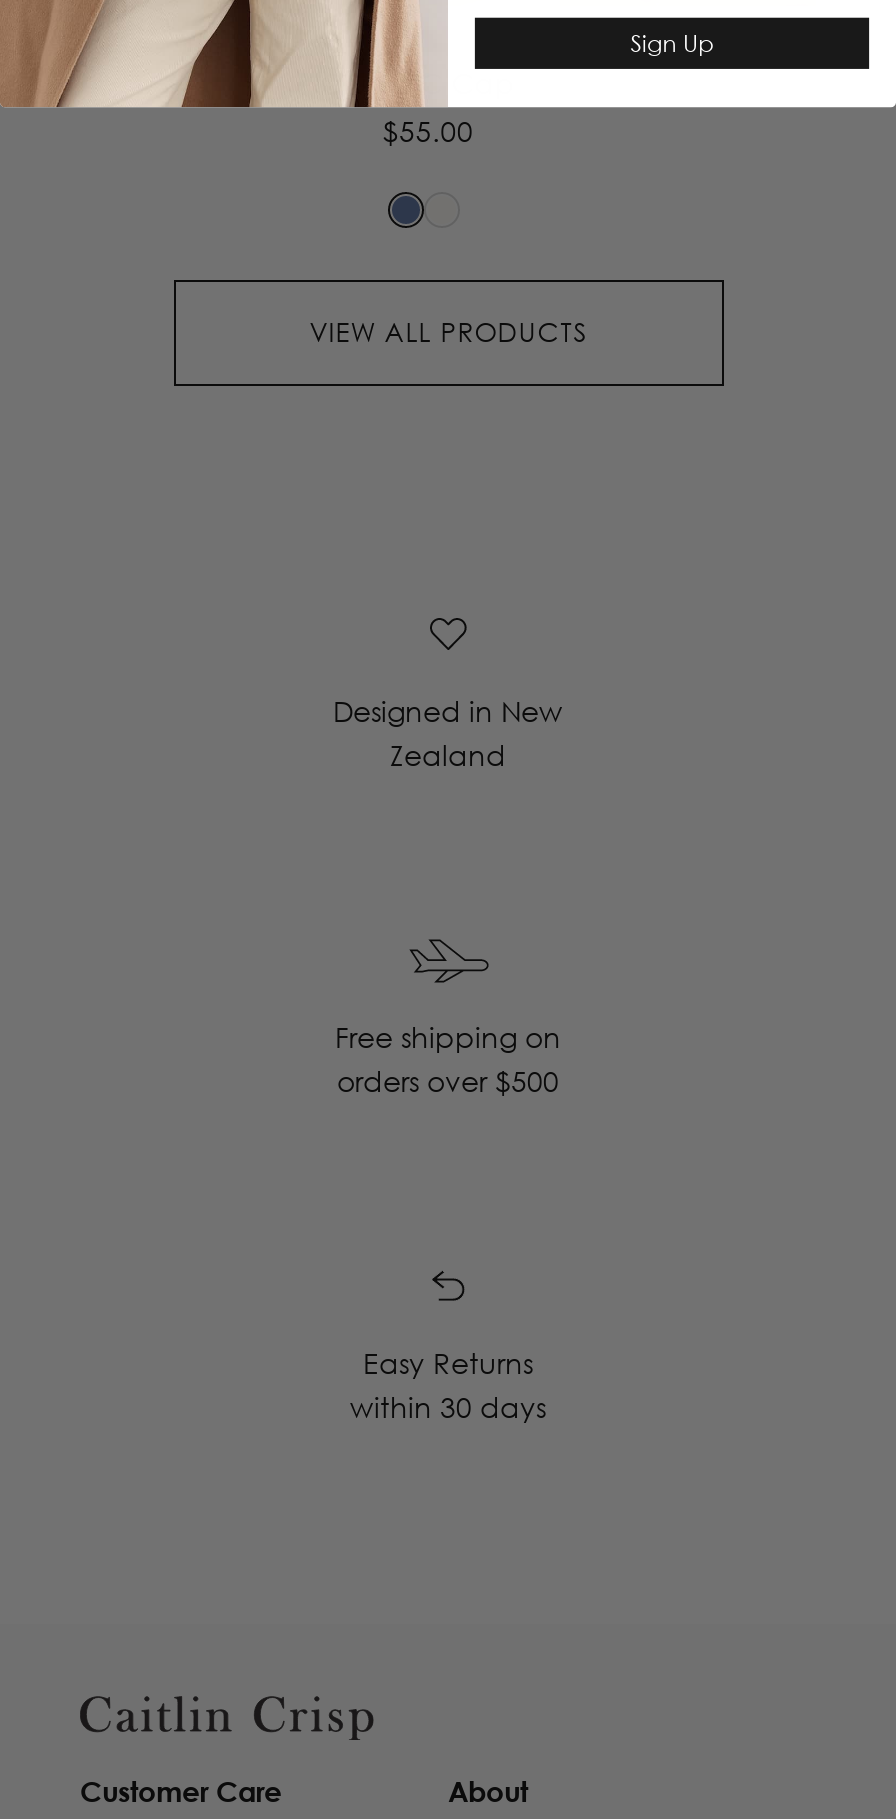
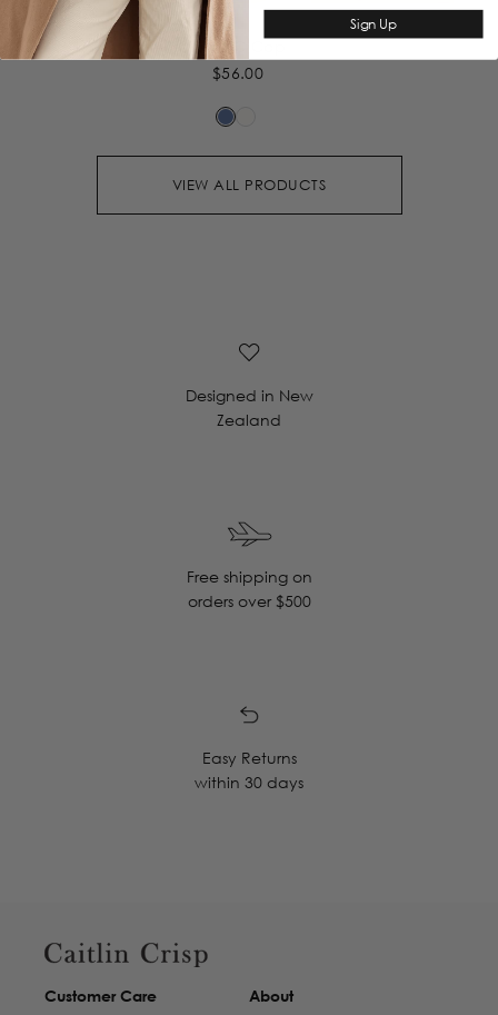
- $55.00
+ $56.00
